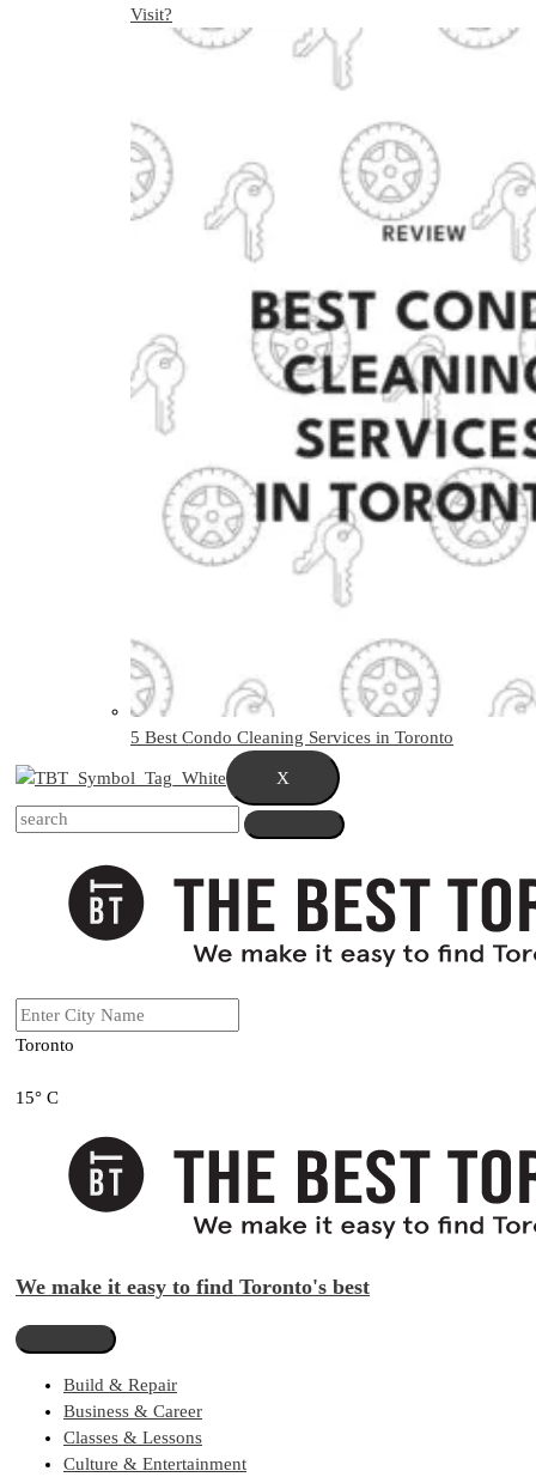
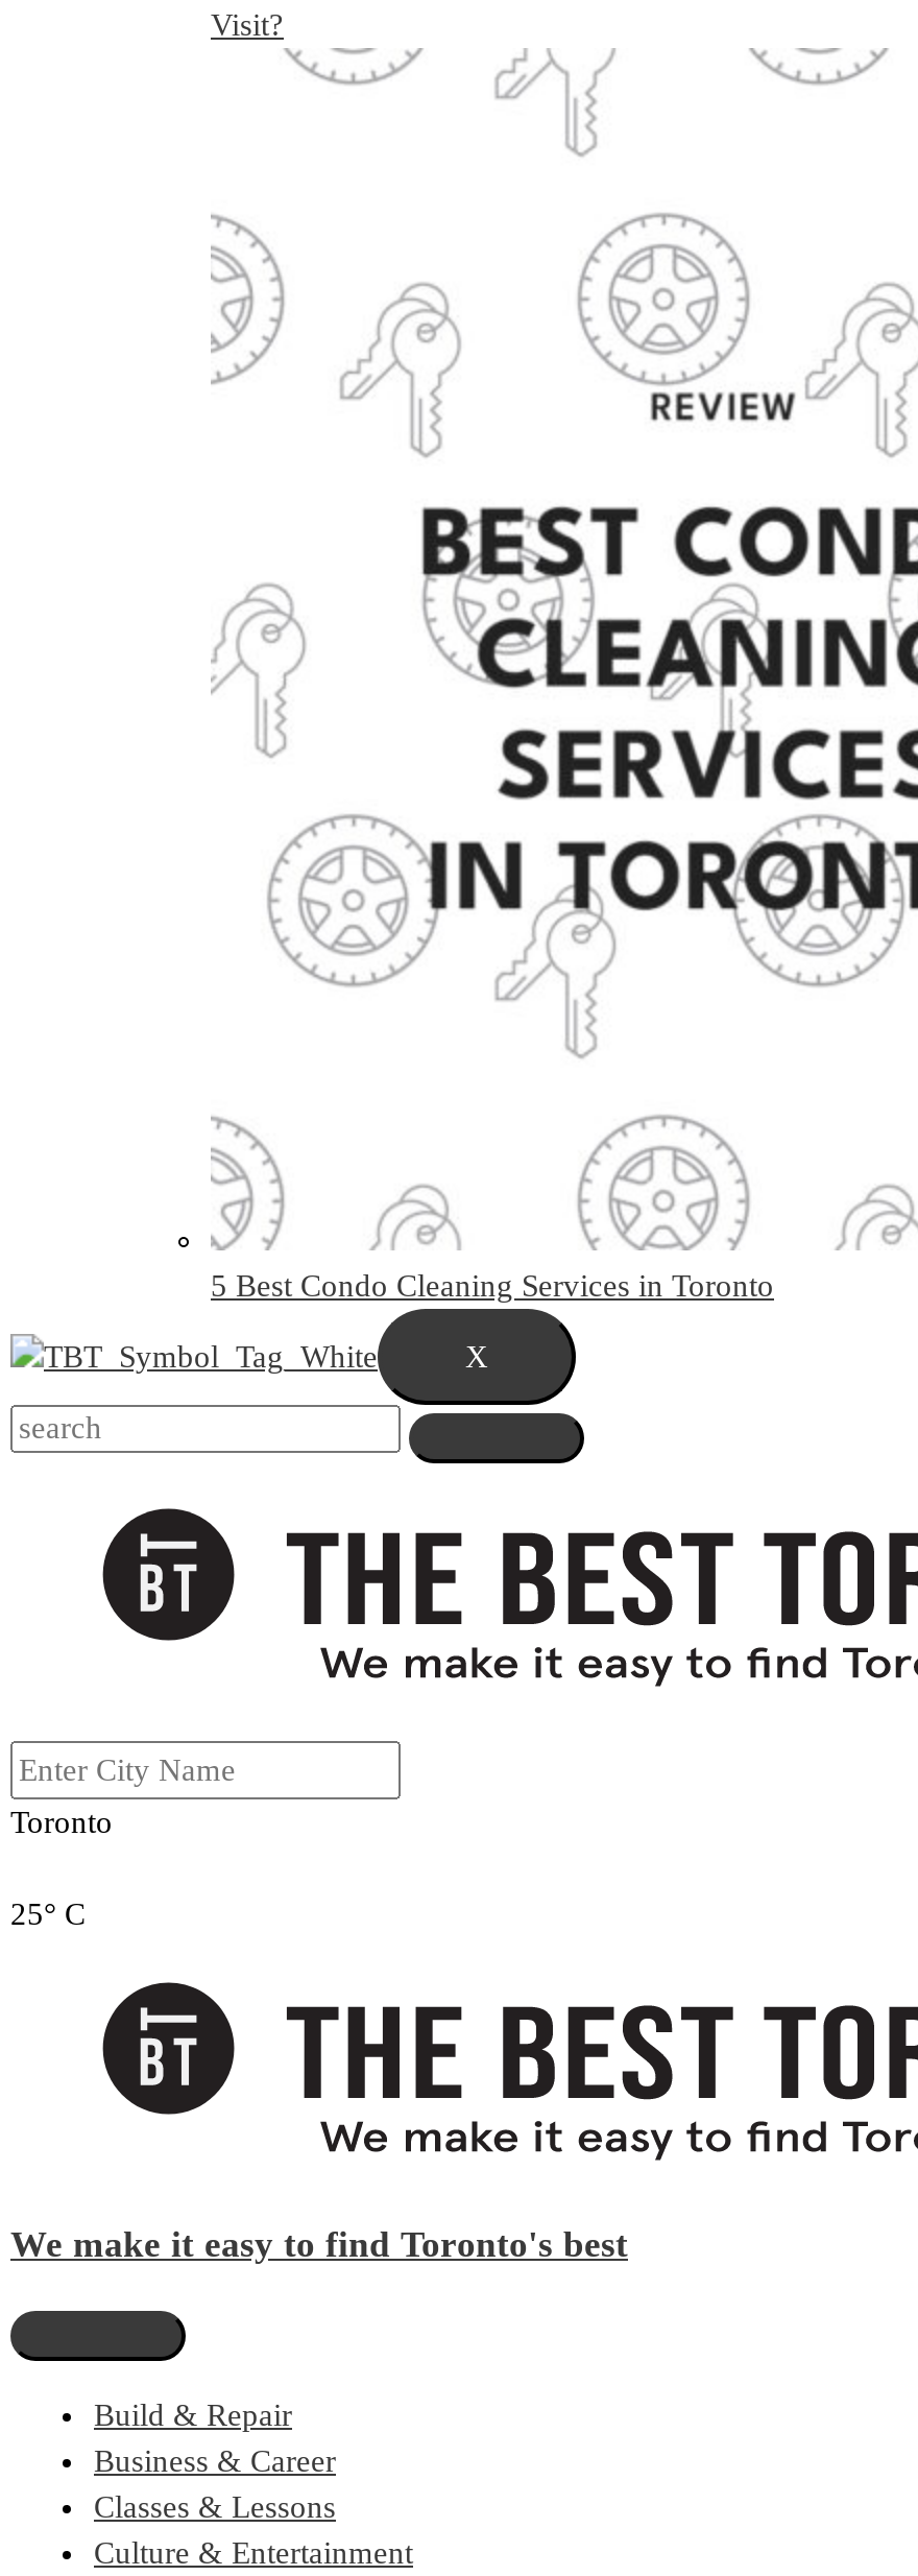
- 15° C
+ 25° C
